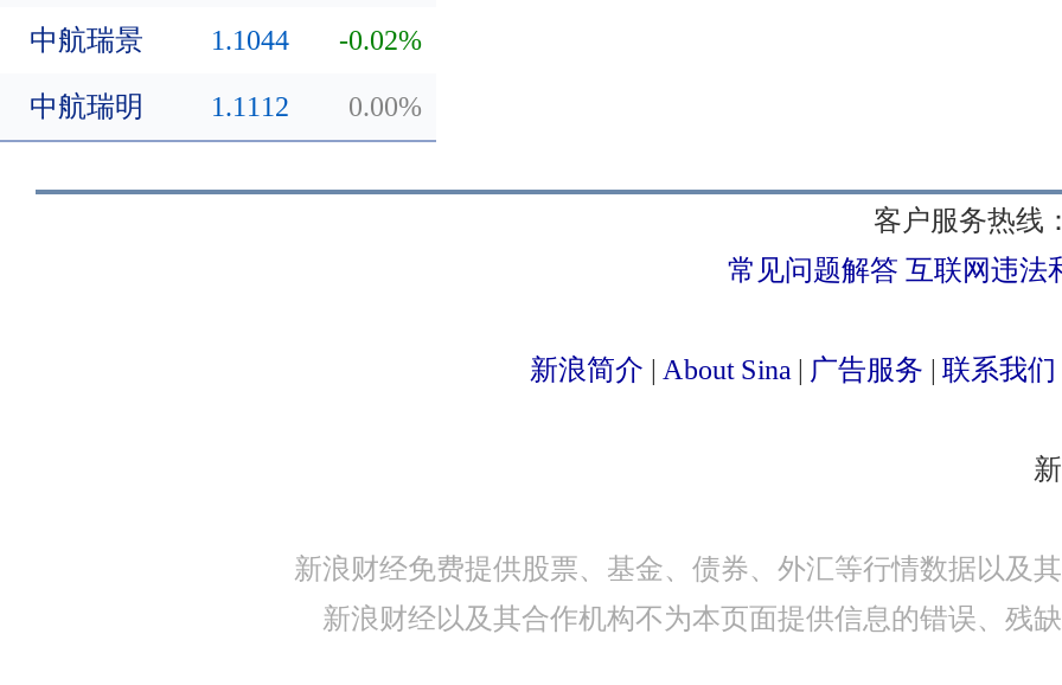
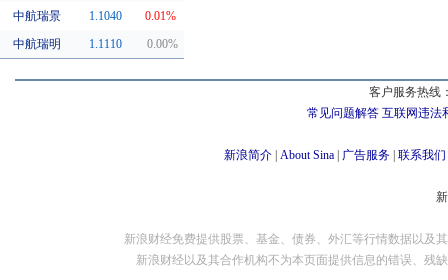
- 1.1044
+ 1.1040

- -0.02%
+ 0.01%

- 1.1112 0.00%
+ 1.1110 0.00%
